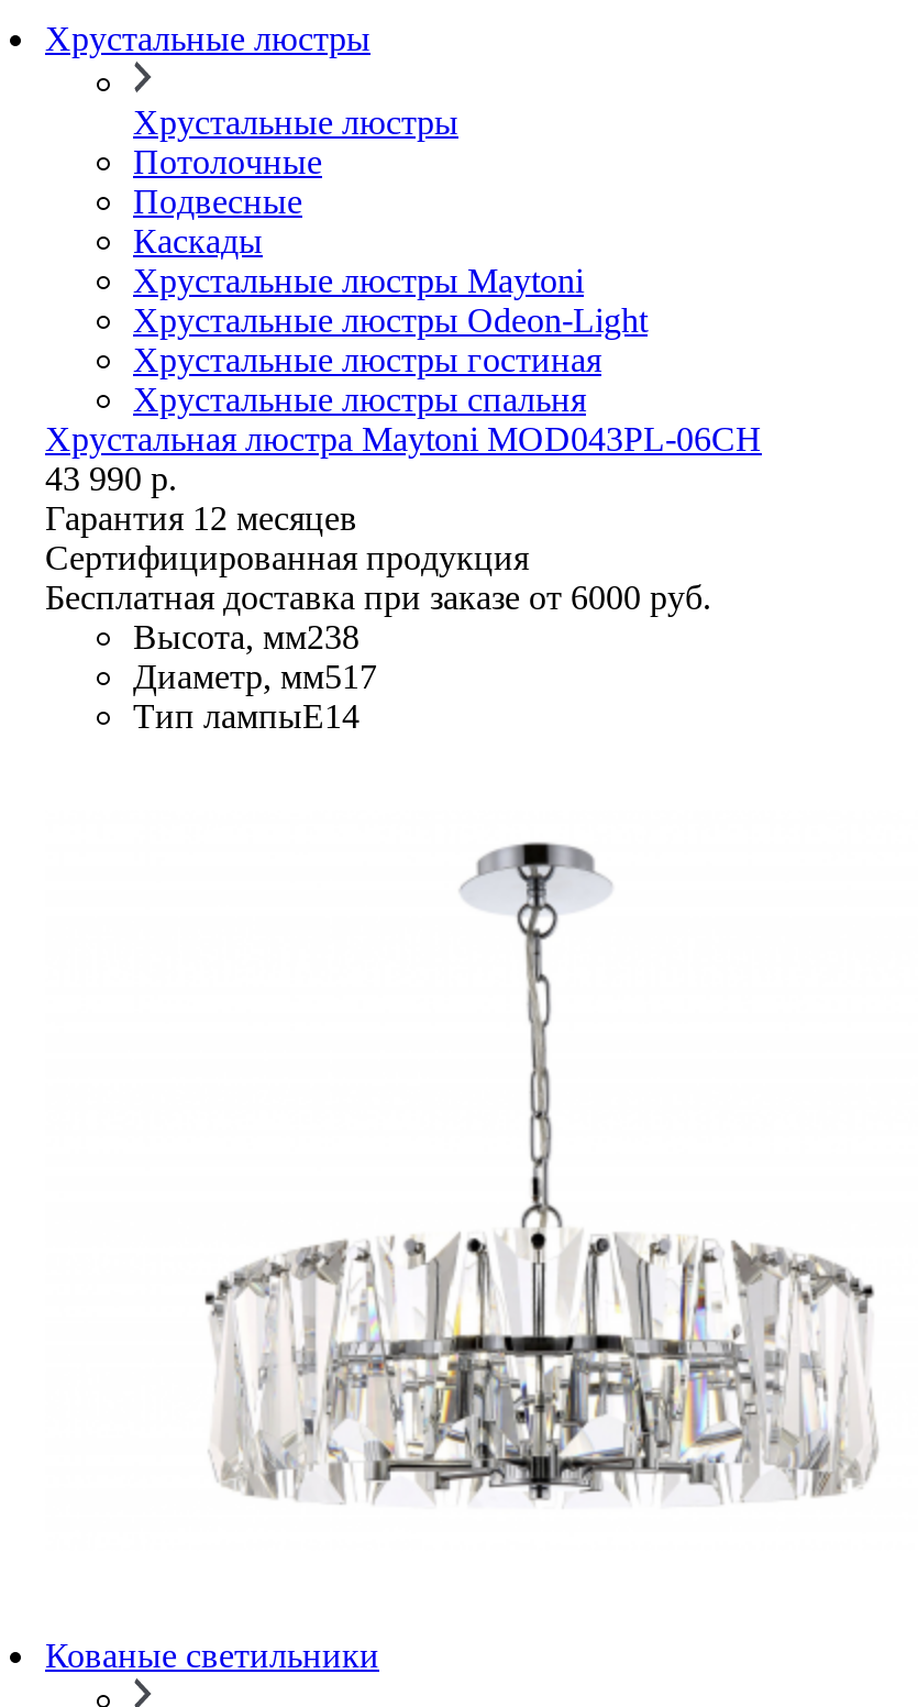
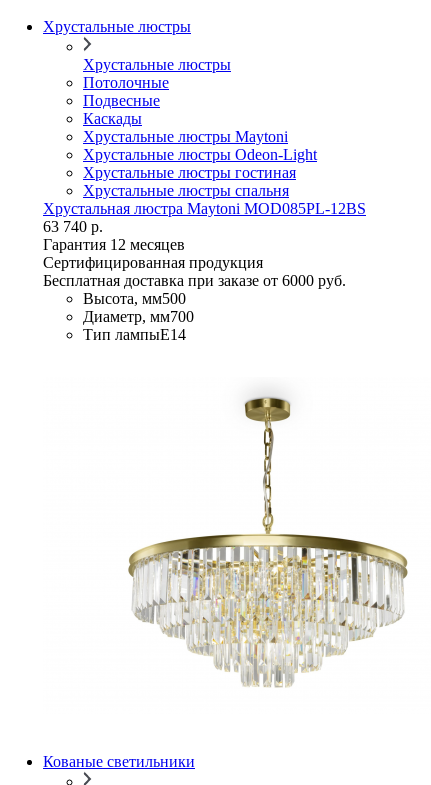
- Хрустальная люстра Maytoni MOD043PL-06CH
+ Хрустальная люстра Maytoni MOD085PL-12BS

- 43 990 р.
+ 63 740 р.

- Высота, мм238
+ Высота, мм500

- Диаметр, мм517
+ Диаметр, мм700

- [image]
+ [image]
